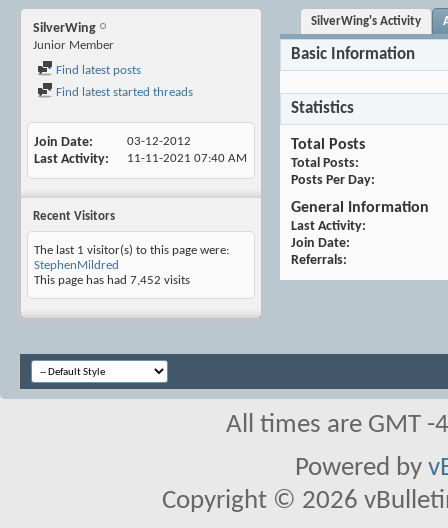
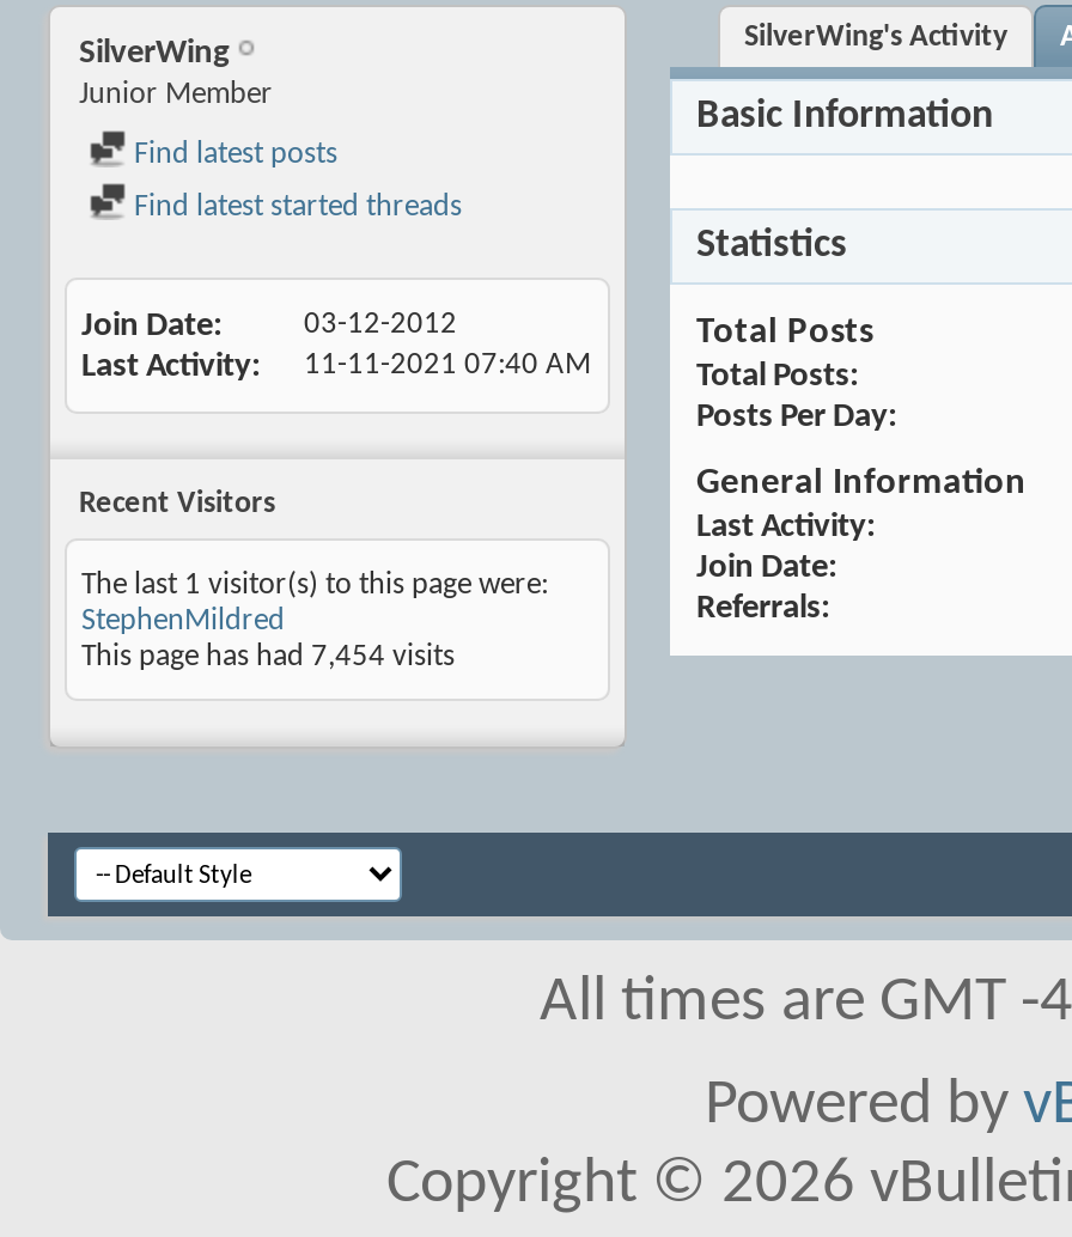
- This page has had 7,452 visits
+ This page has had 7,454 visits
